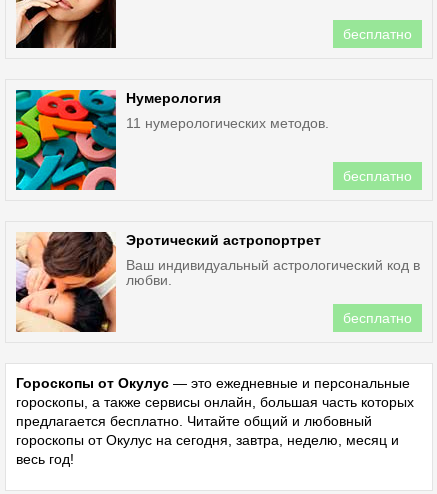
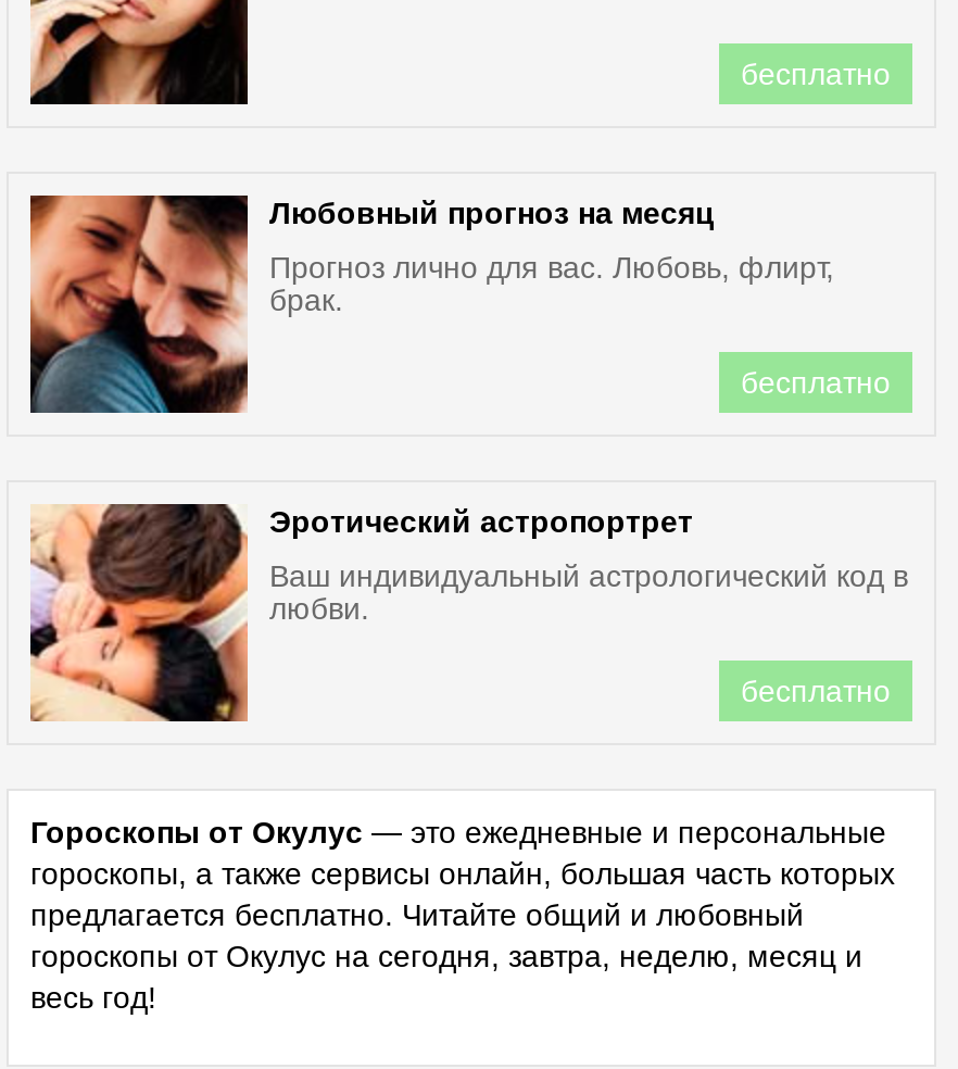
- [image]
- Нумерология
+ [image]
+ Любовный прогноз на месяц

- 11 нумерологических методов.
+ Прогноз лично для вас. Любовь, флирт,
+ брак.
